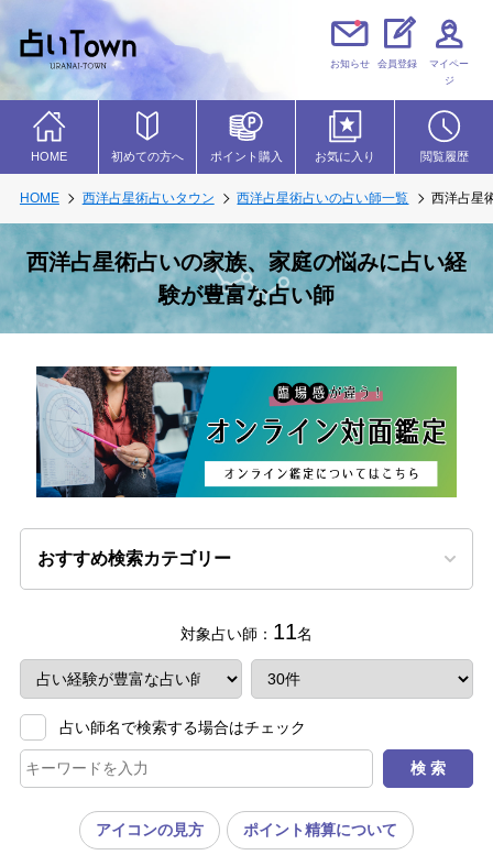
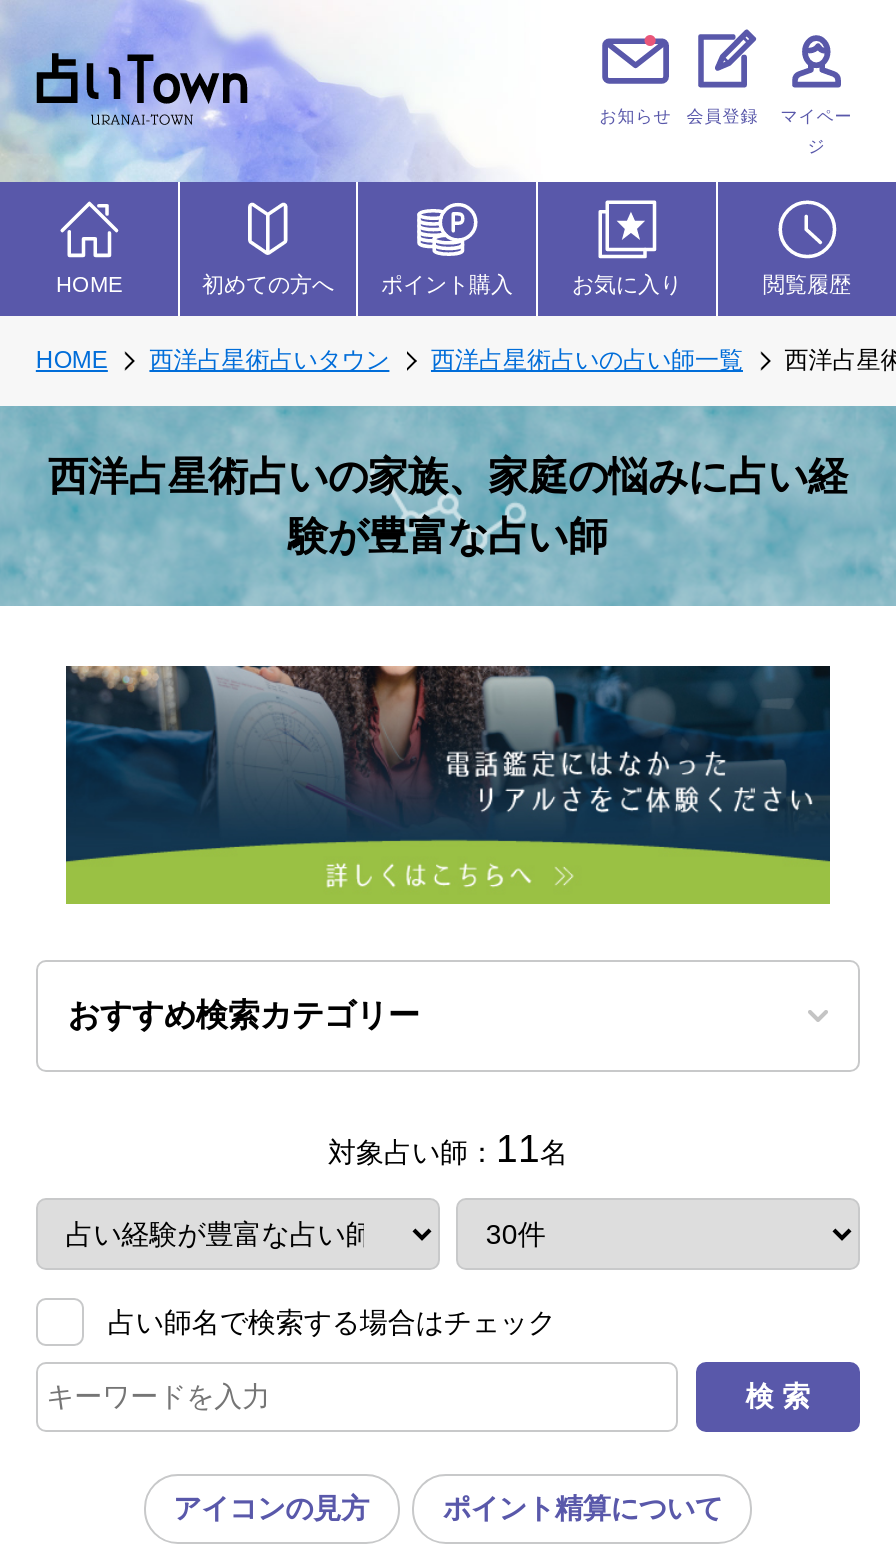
- [image]
+ [image]
